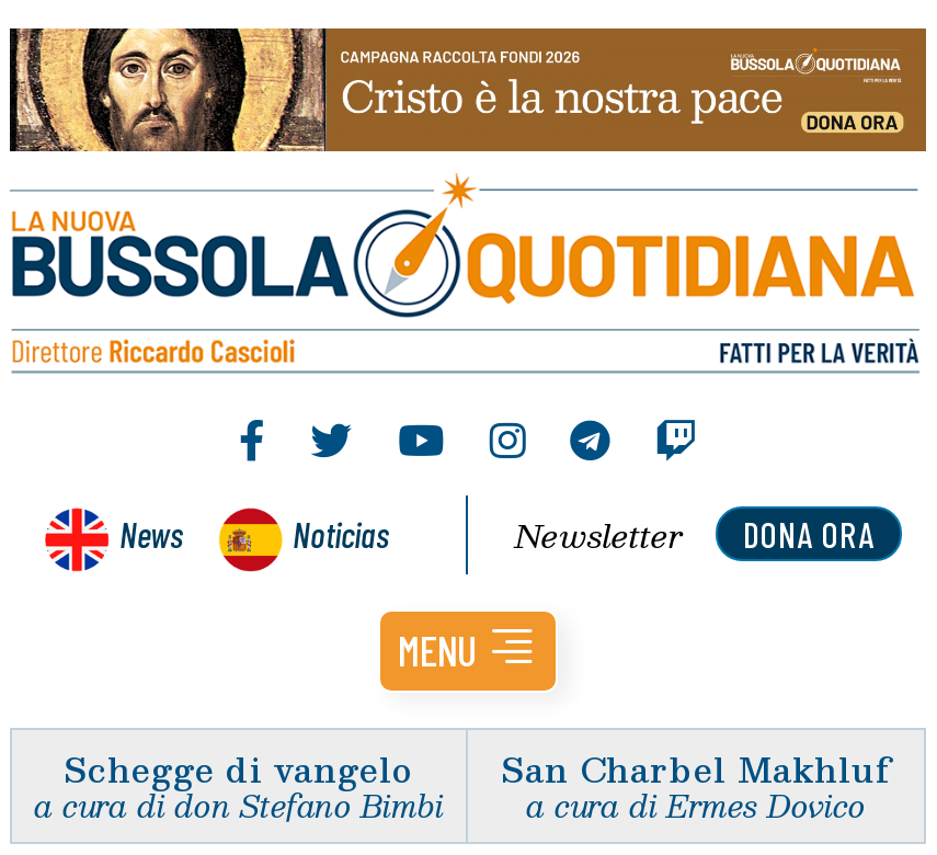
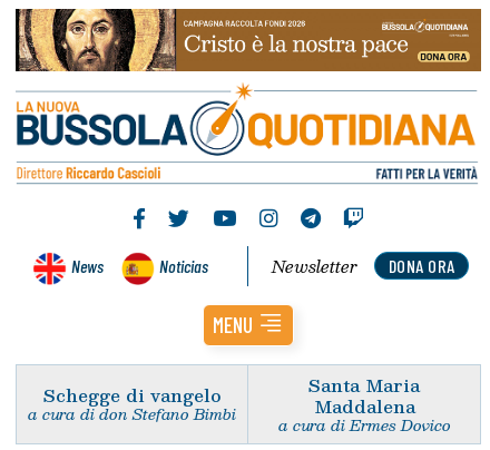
- San Charbel Makhluf
+ Santa Maria
+ Maddalena
